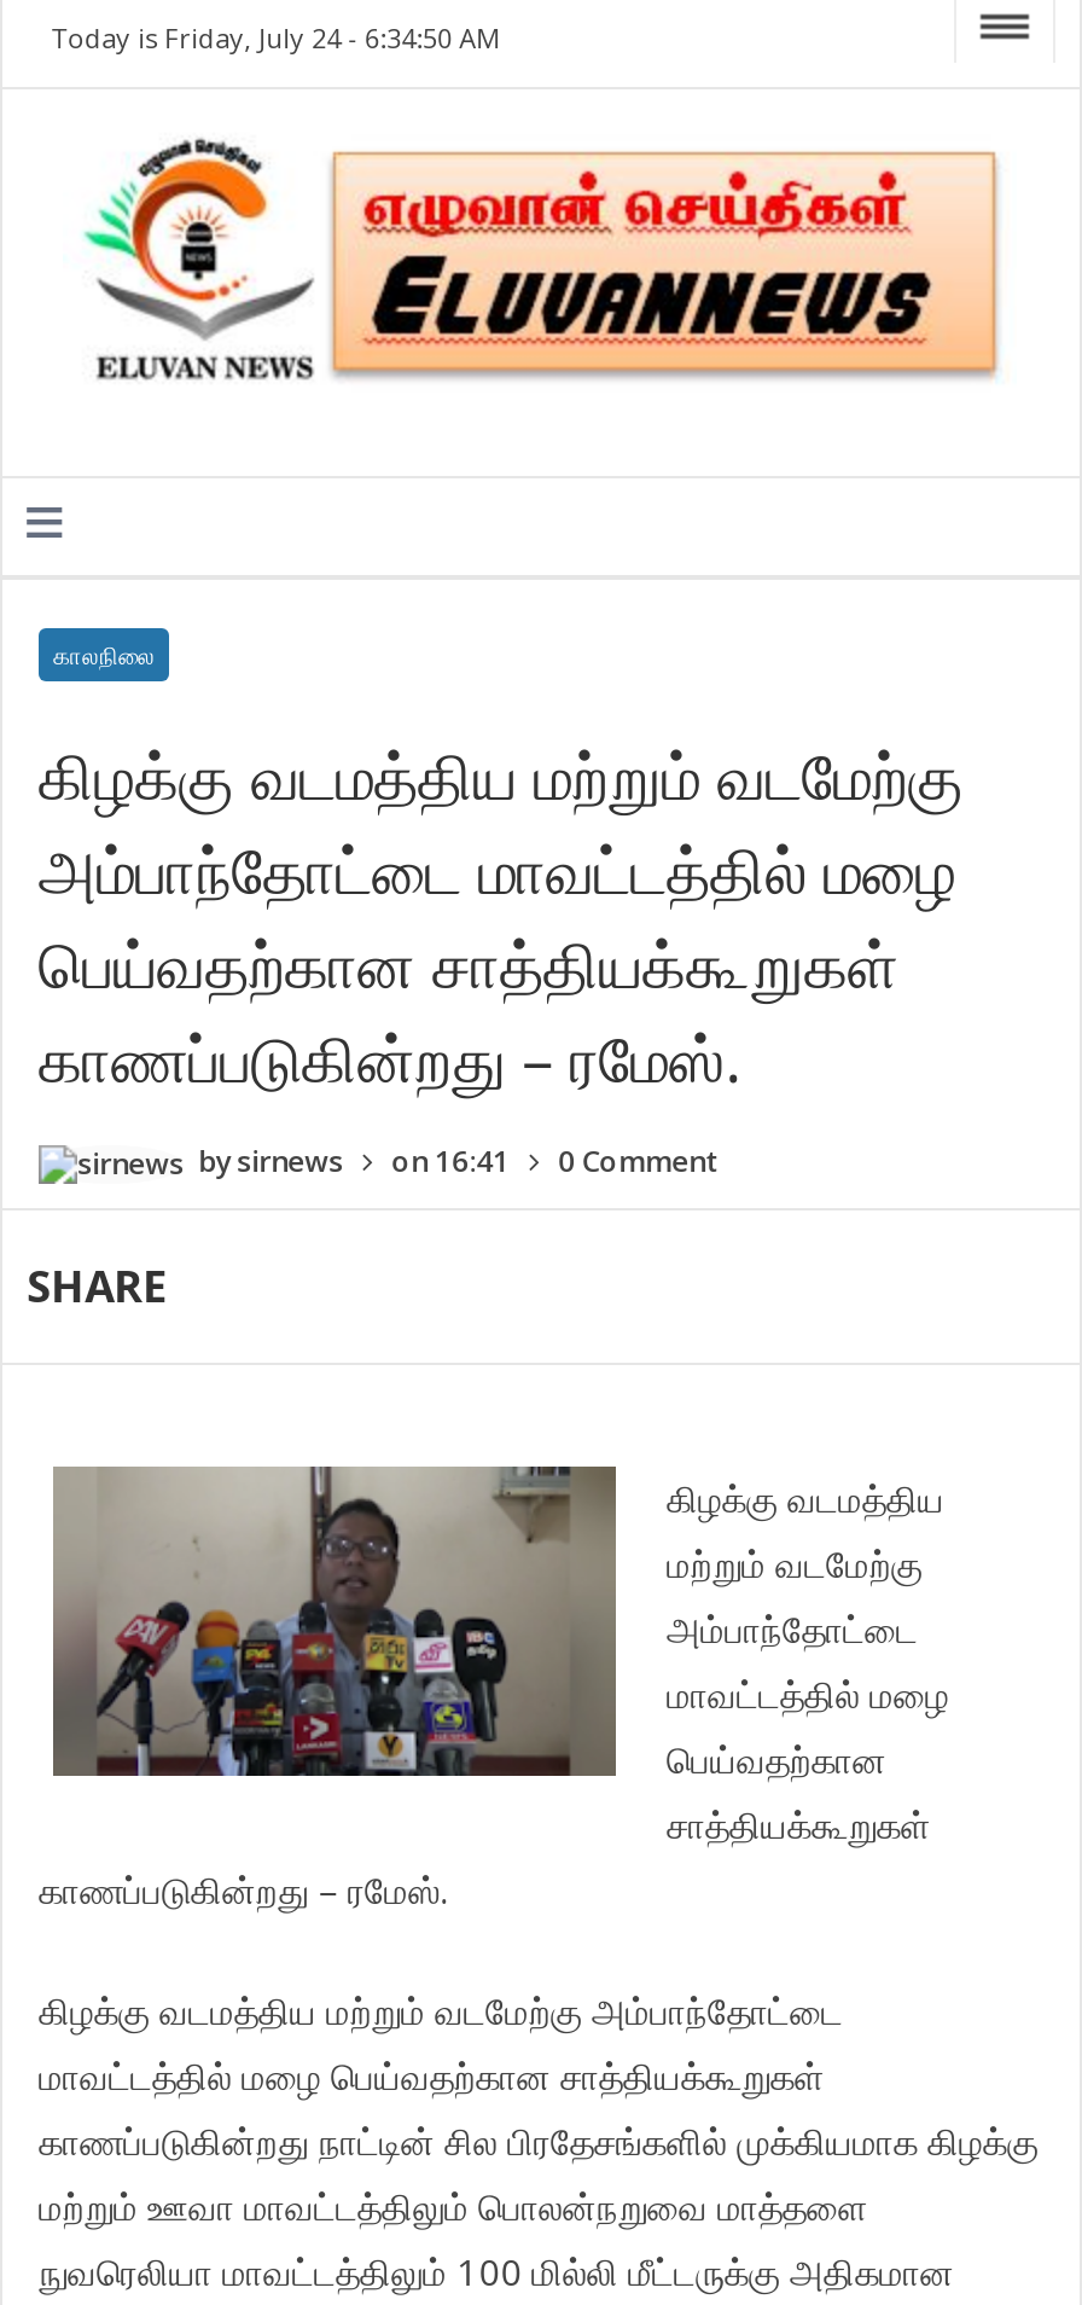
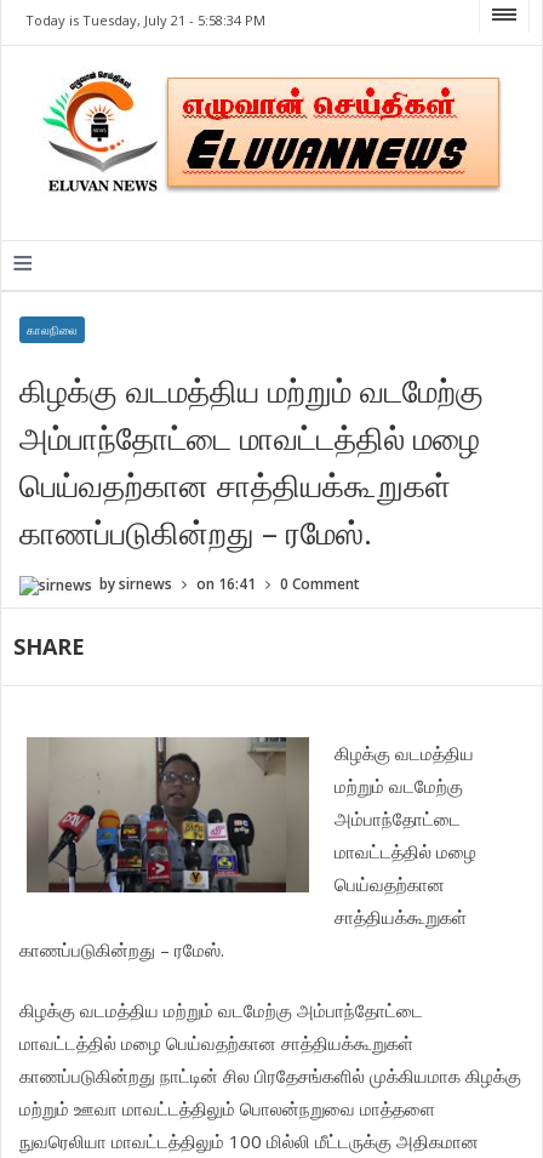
- Today is Friday, July 24 - 6:34:50 AM
+ Today is Tuesday, July 21 - 5:58:34 PM
